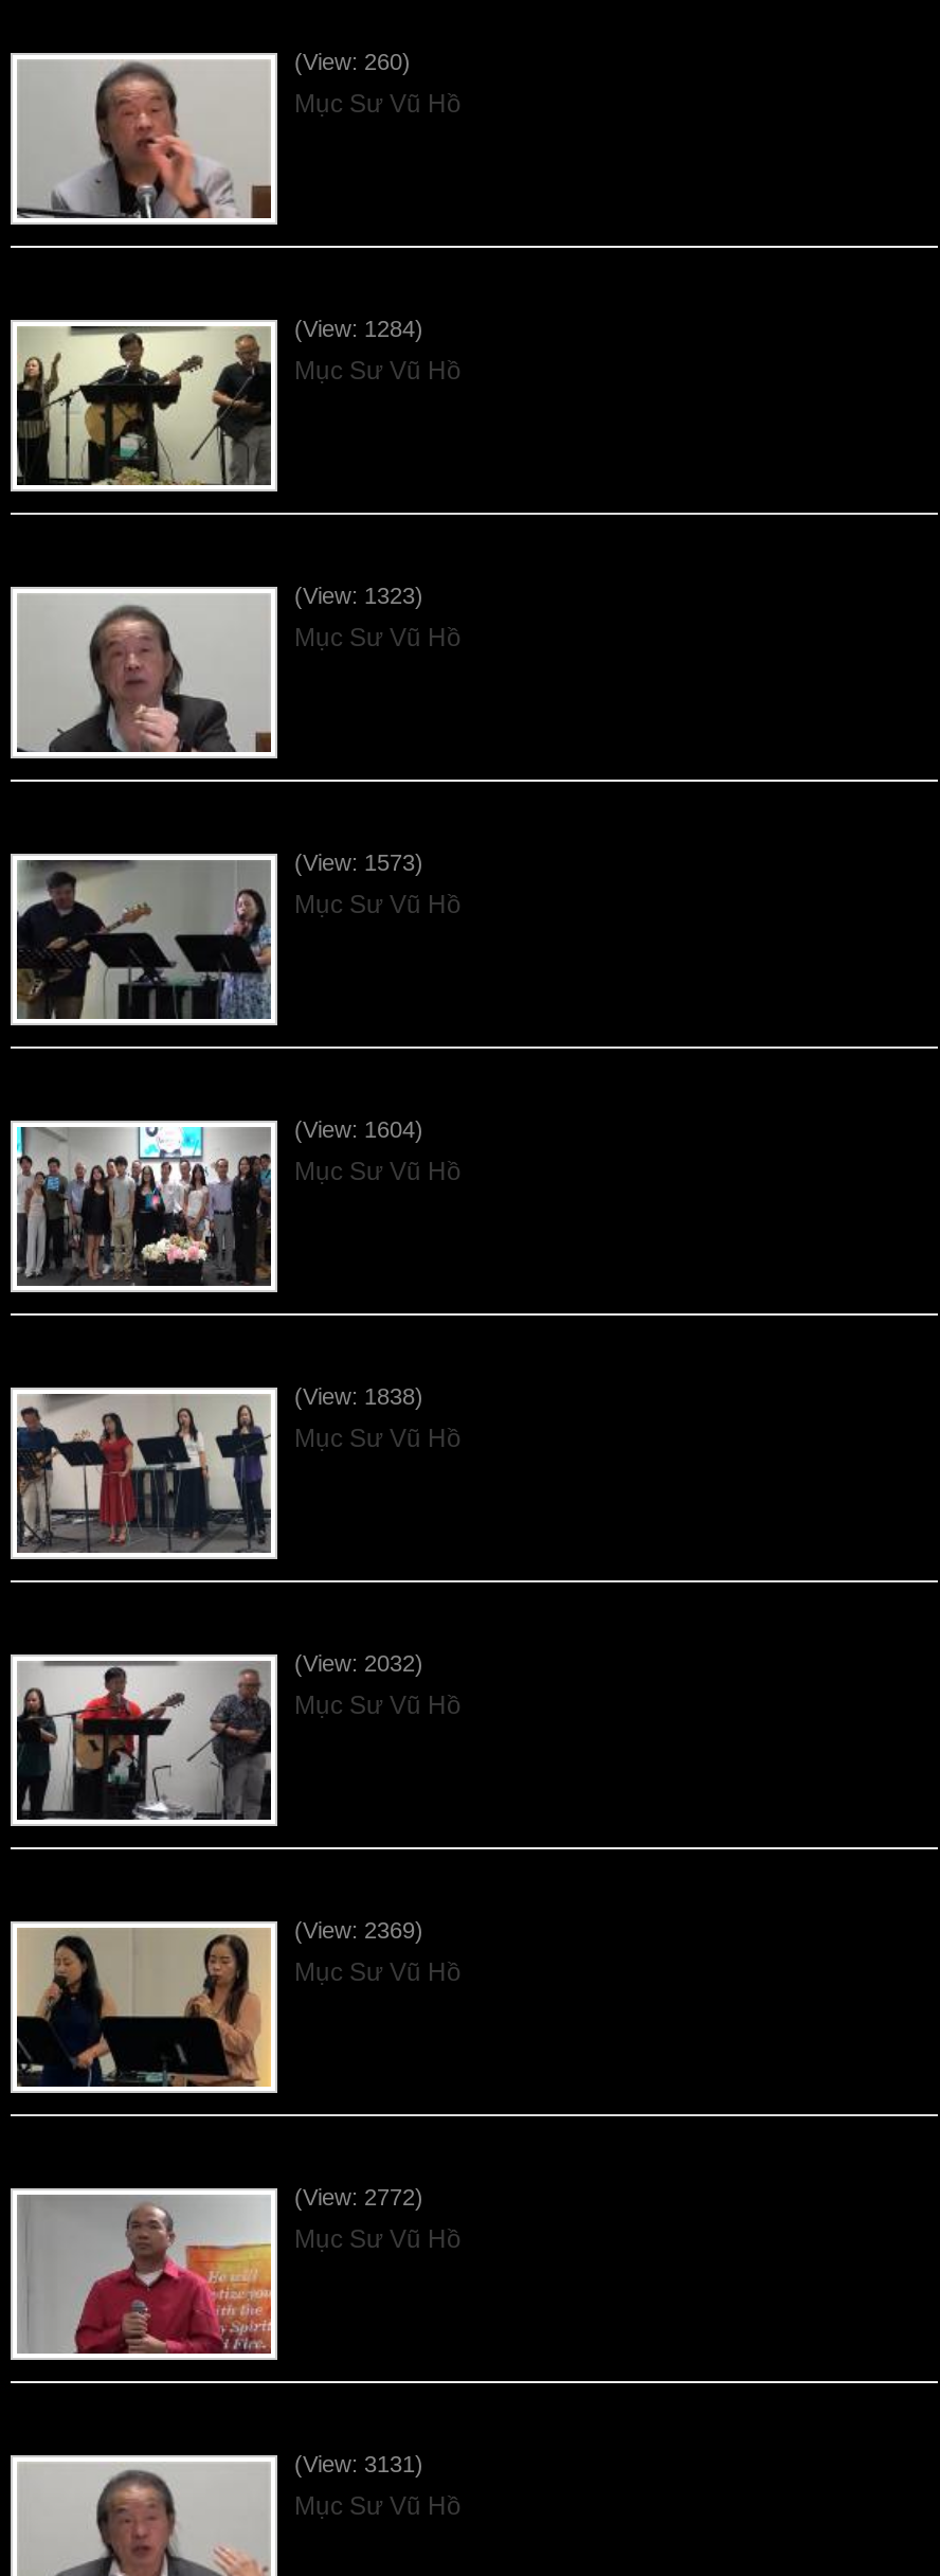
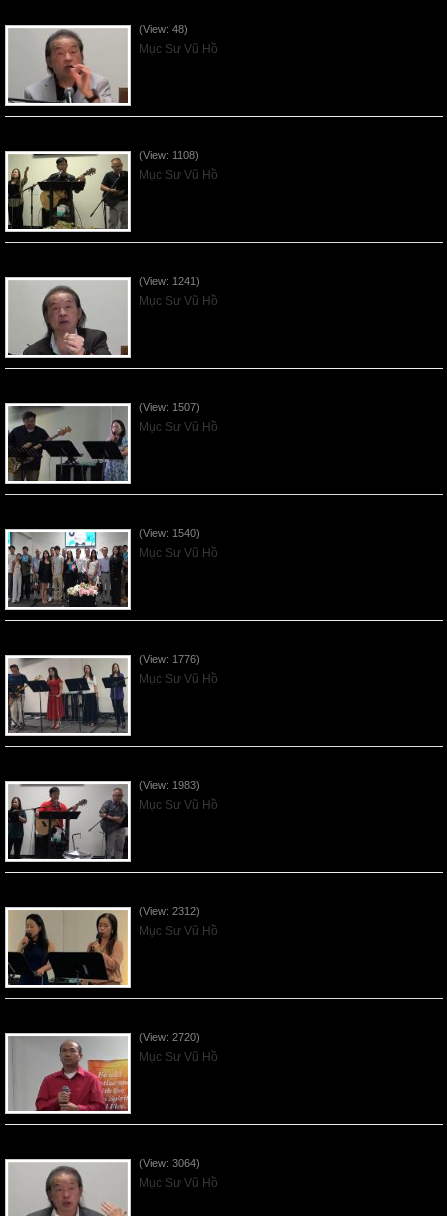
- (View: 260)
+ (View: 48)

- (View: 1284)
+ (View: 1108)

- (View: 1323)
+ (View: 1241)

- (View: 1573)
+ (View: 1507)

- (View: 1604)
+ (View: 1540)

- (View: 1838)
+ (View: 1776)

- (View: 2032)
+ (View: 1983)

- (View: 2369)
+ (View: 2312)

- (View: 2772)
+ (View: 2720)

- (View: 3131)
+ (View: 3064)
